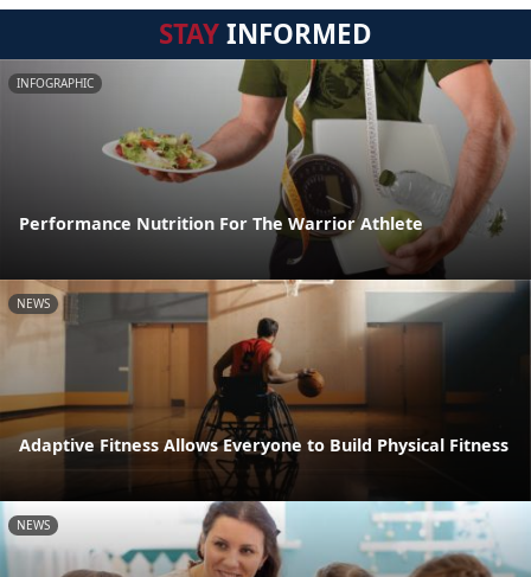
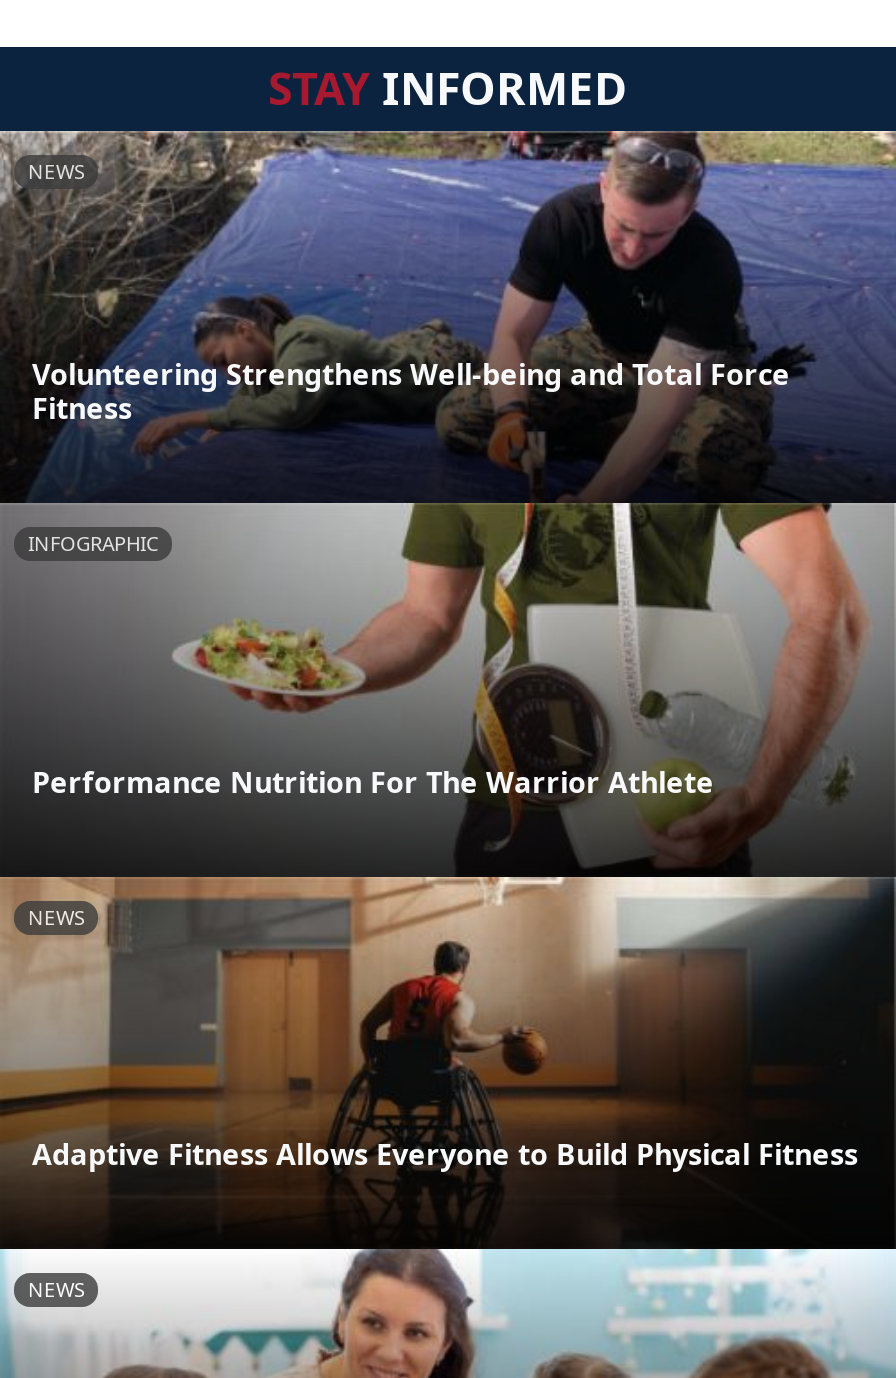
+ [image]
+ NEWS

+ Volunteering Strengthens Well-being and Total Force
+ Fitness
